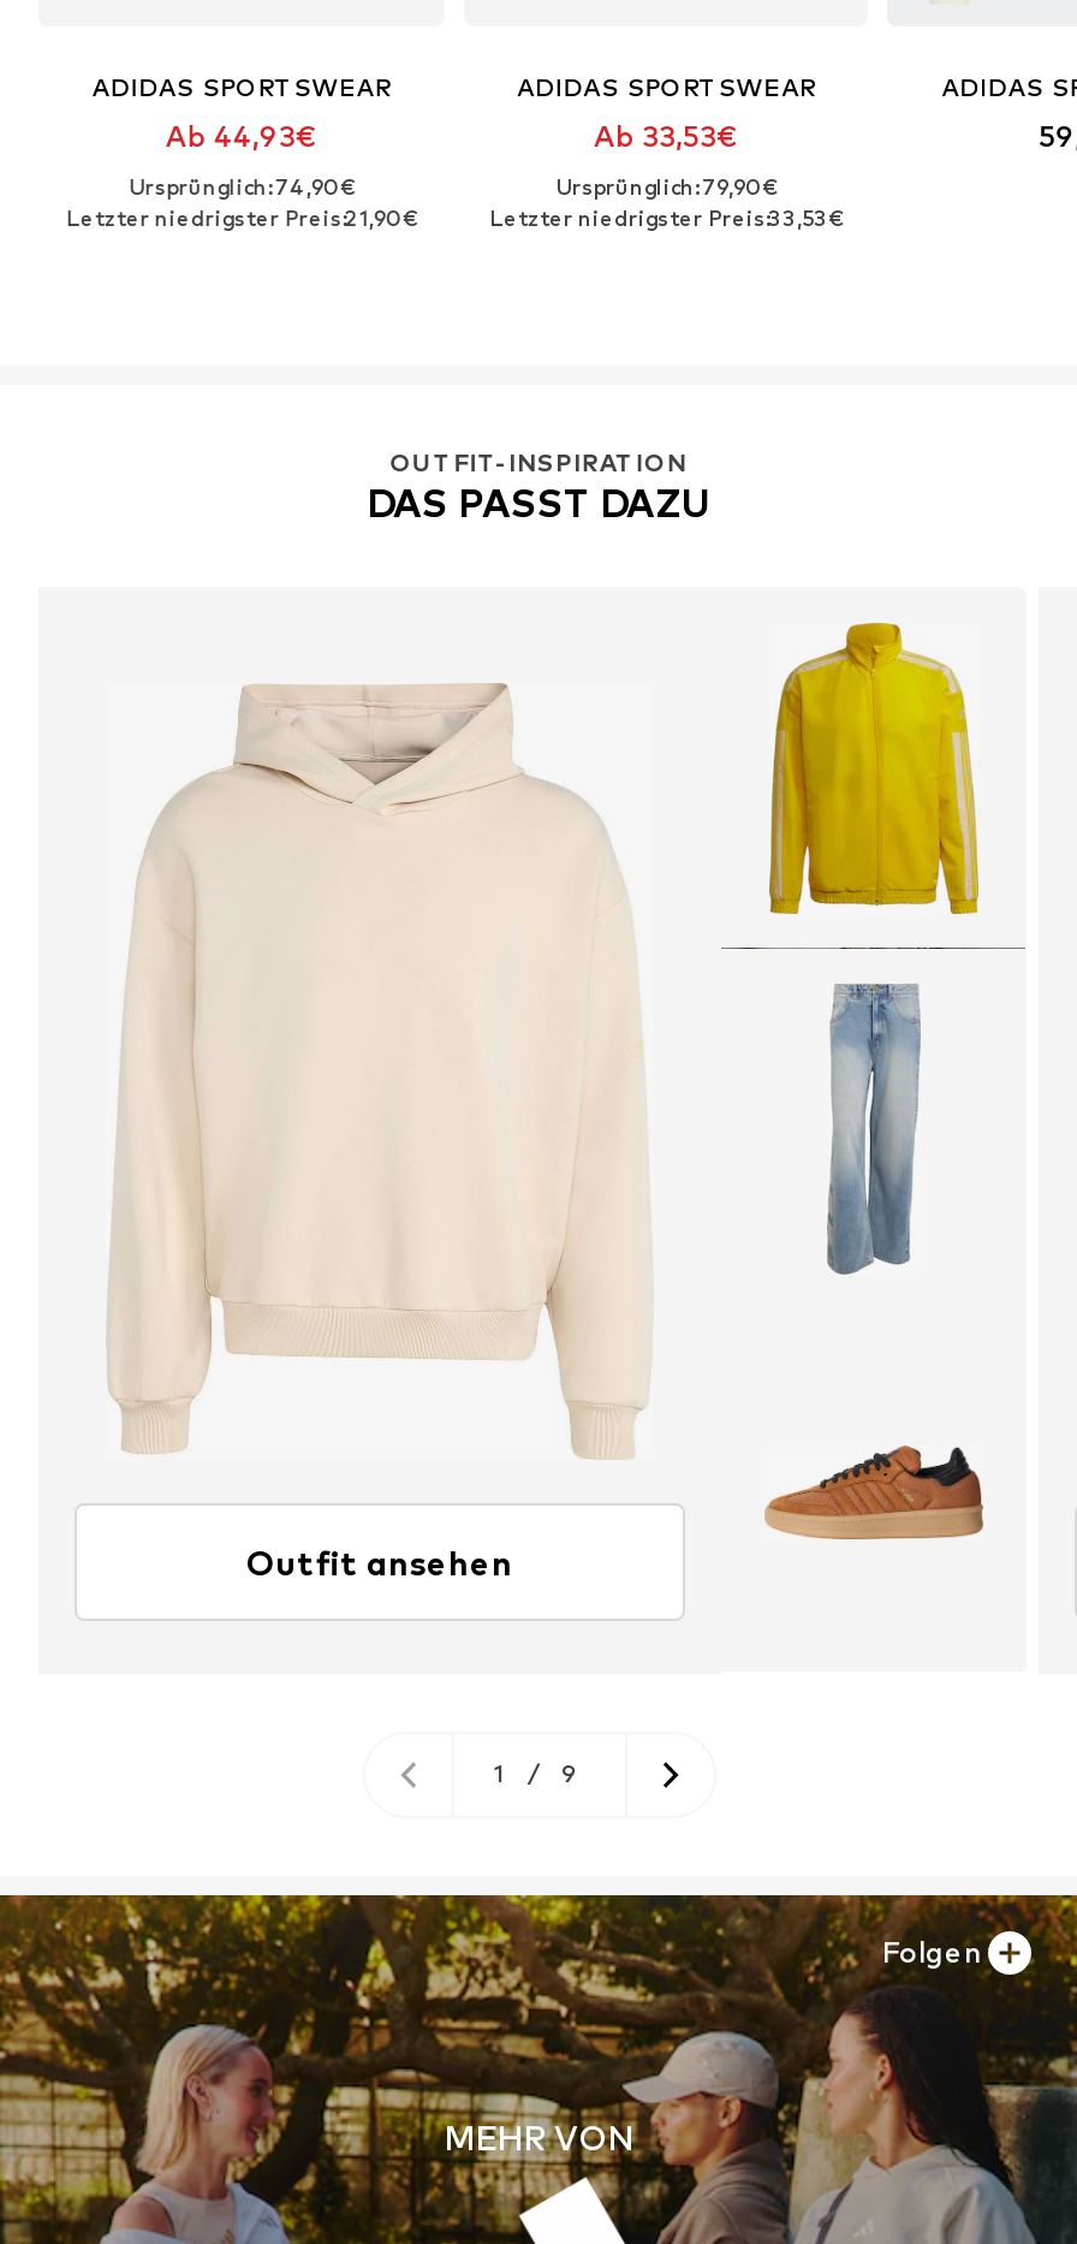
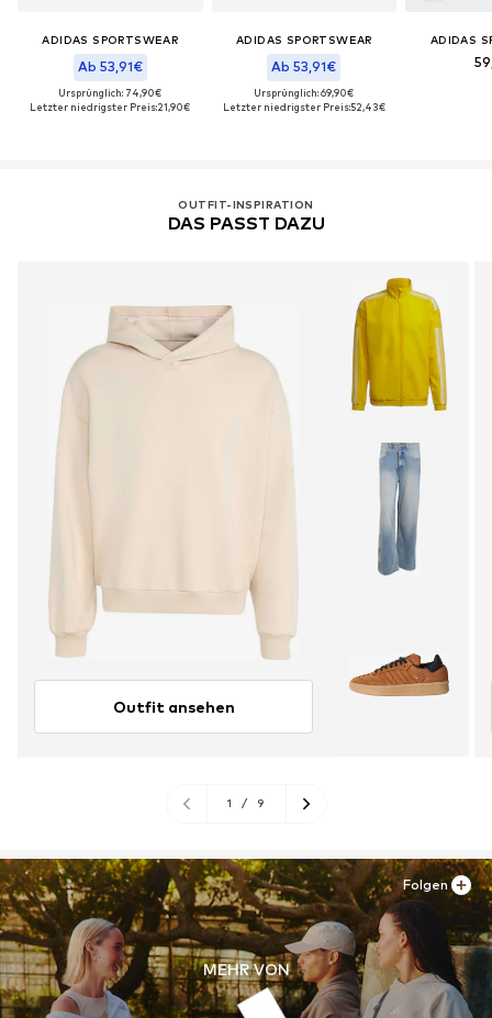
- Ab 44,93€
+ Ab 53,91€

- Ab 33,53€
+ Ab 53,91€

- Ursprünglich: 79,90€
+ Ursprünglich: 69,90€

- Letzter niedrigster Preis:33,53€
+ Letzter niedrigster Preis:52,43€
